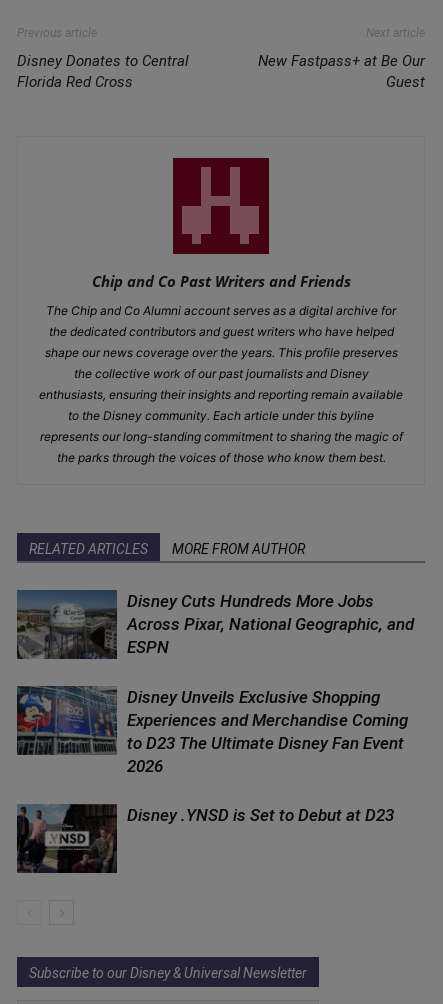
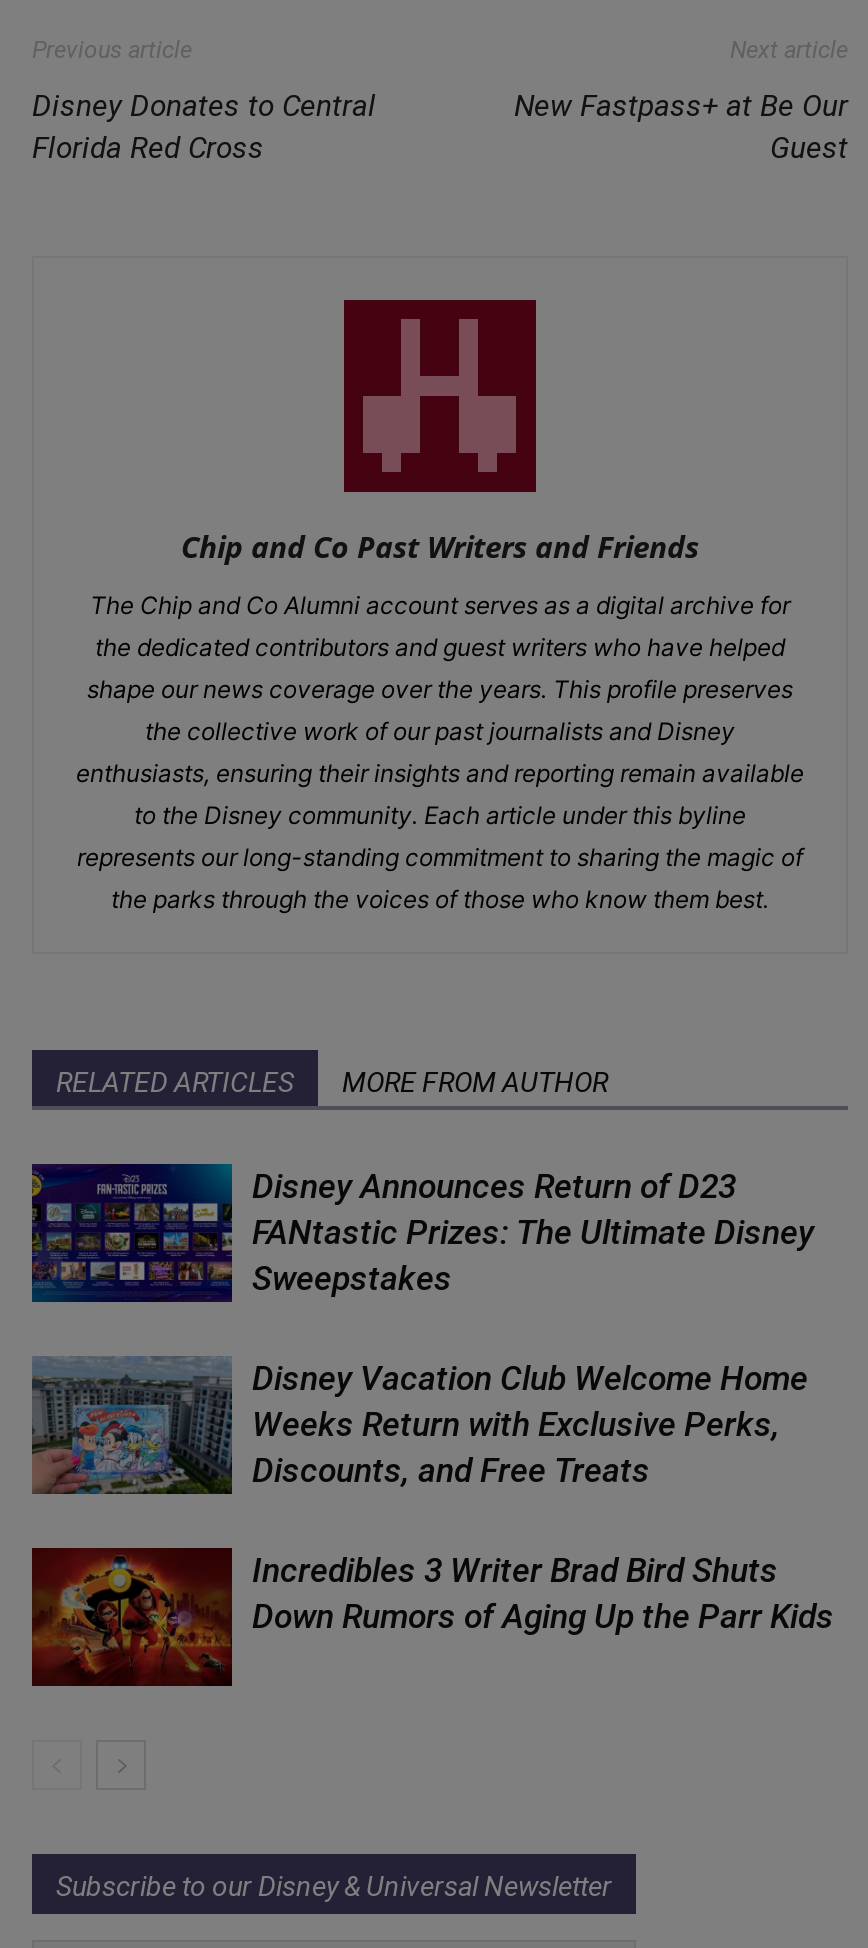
- [image]
- Disney Cuts Hundreds More Jobs
- Across Pixar, National Geographic, and
- ESPN
+ [image]
+ Disney Announces Return of D23
+ FANtastic Prizes: The Ultimate Disney
+ Sweepstakes

- [image]
- Disney Unveils Exclusive Shopping
- Experiences and Merchandise Coming
- to D23 The Ultimate Disney Fan Event
- 2026
+ [image]
+ Disney Vacation Club Welcome Home
+ Weeks Return with Exclusive Perks,
+ Discounts, and Free Treats

- [image]
- Disney .YNSD is Set to Debut at D23
+ [image]
+ Incredibles 3 Writer Brad Bird Shuts
+ Down Rumors of Aging Up the Parr Kids
